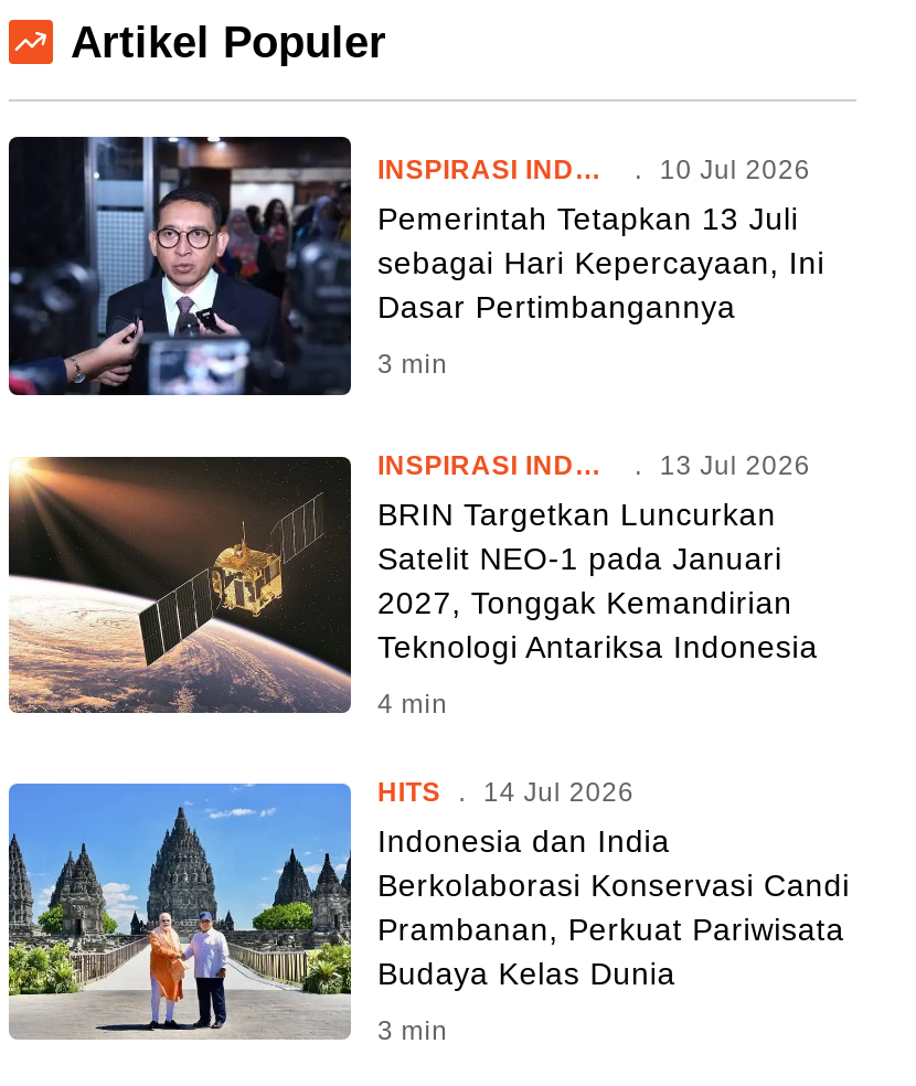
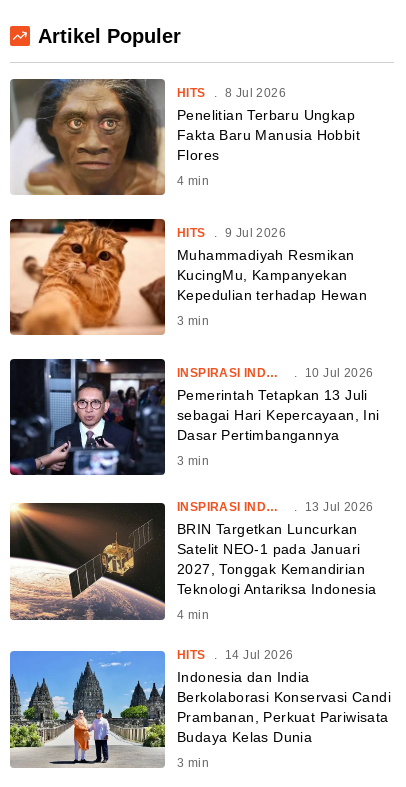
+ [image]
+ HITS . 8 Jul 2026
+ Penelitian Terbaru Ungkap
+ Fakta Baru Manusia Hobbit
+ Flores
+ 4 min

+ [image]
+ HITS . 9 Jul 2026
+ Muhammadiyah Resmikan
+ KucingMu, Kampanyekan
+ Kepedulian terhadap Hewan
+ 3 min
